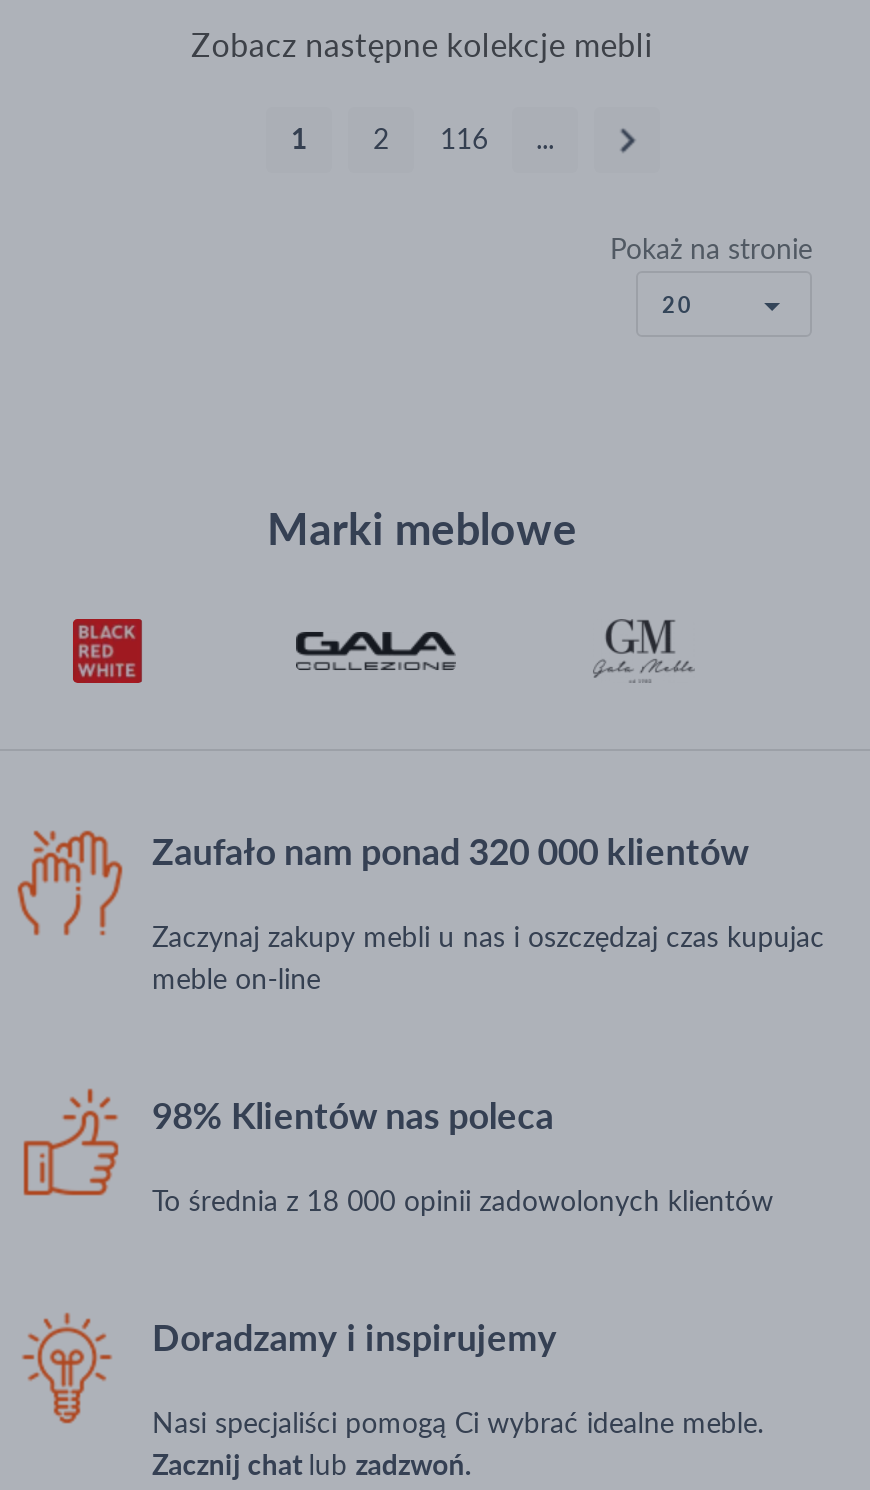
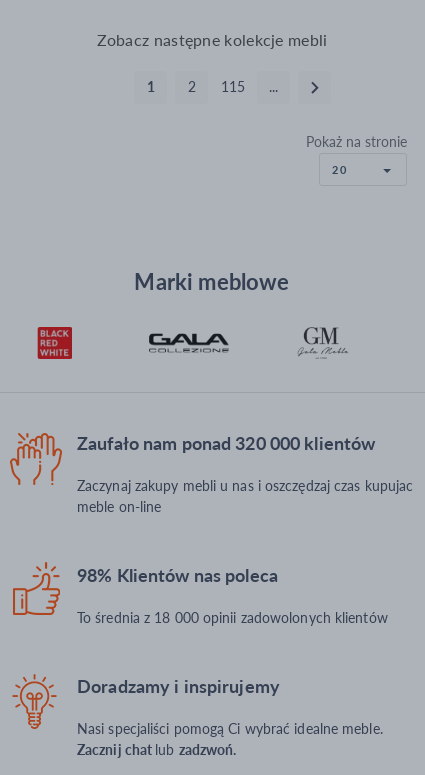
- 116
+ 115
